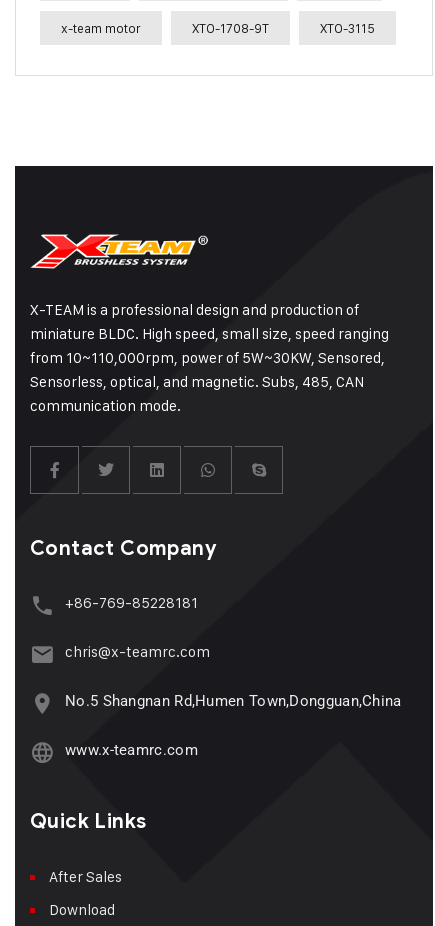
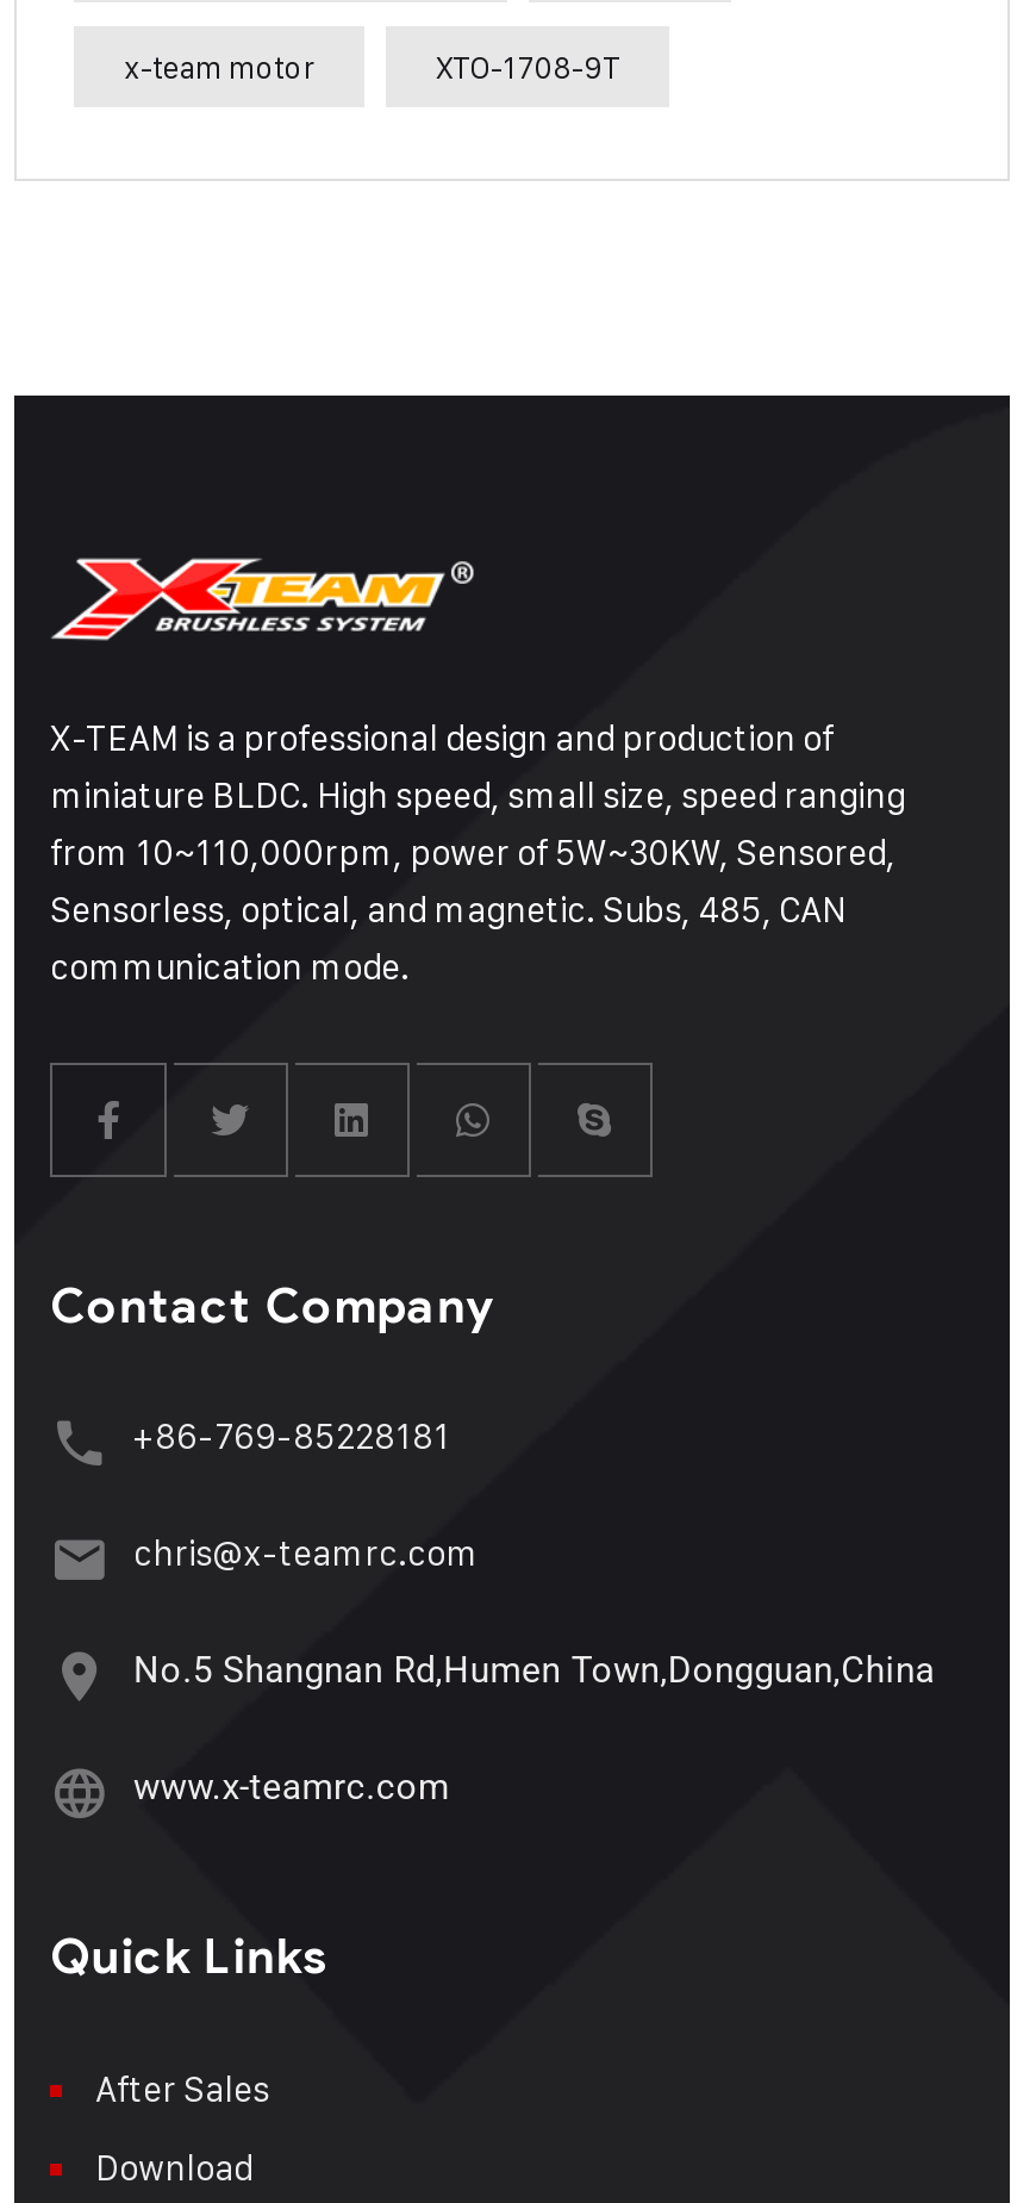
- XTO-3115
